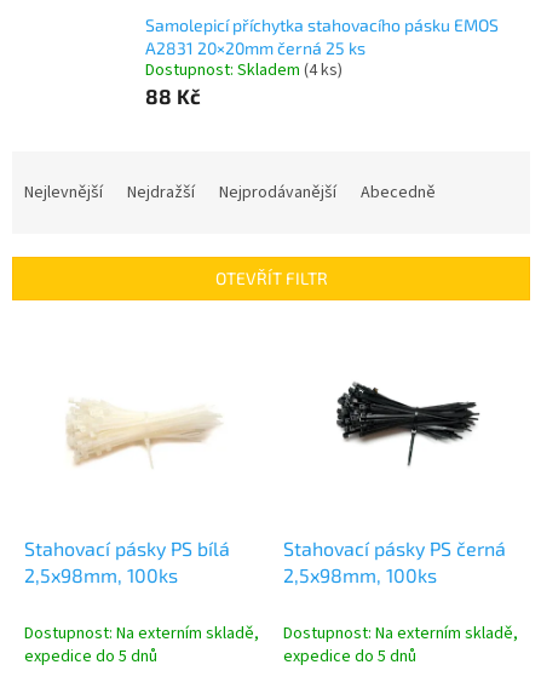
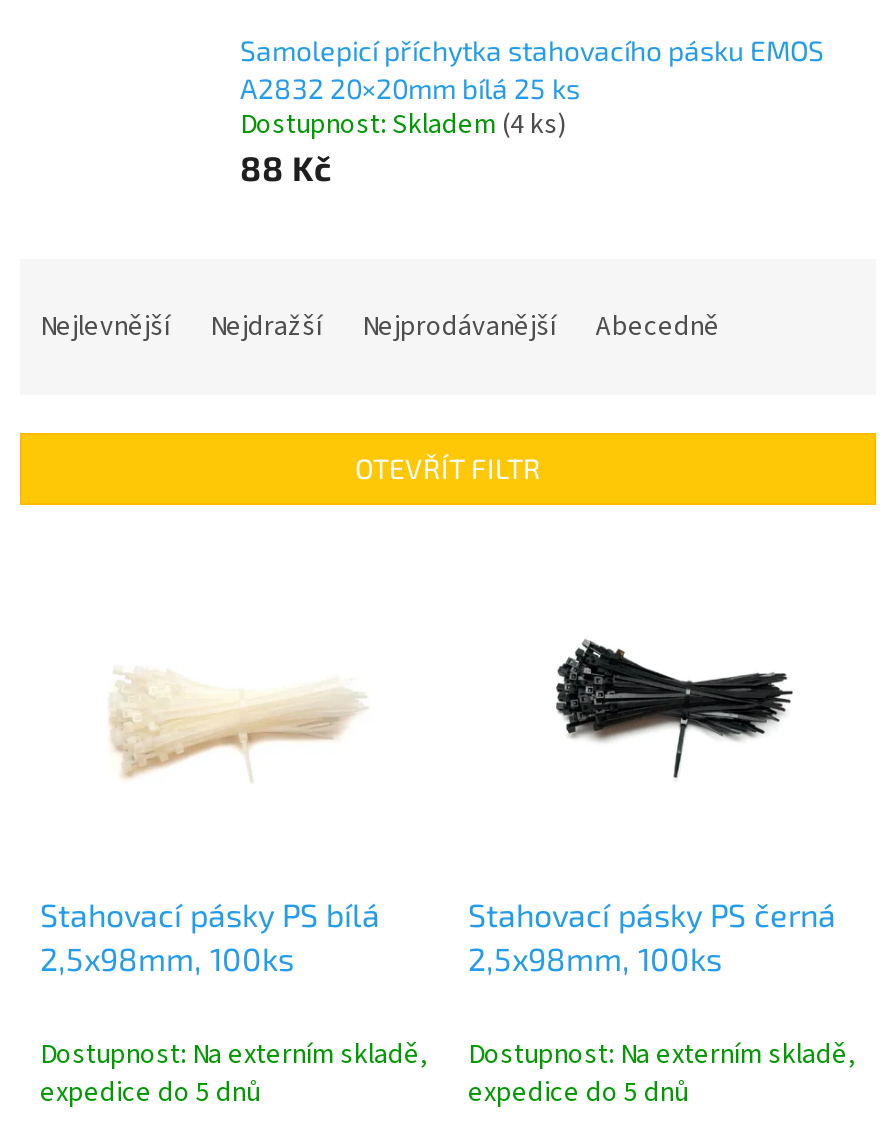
- A2831 20×20mm černá 25 ks
+ A2832 20×20mm bílá 25 ks
